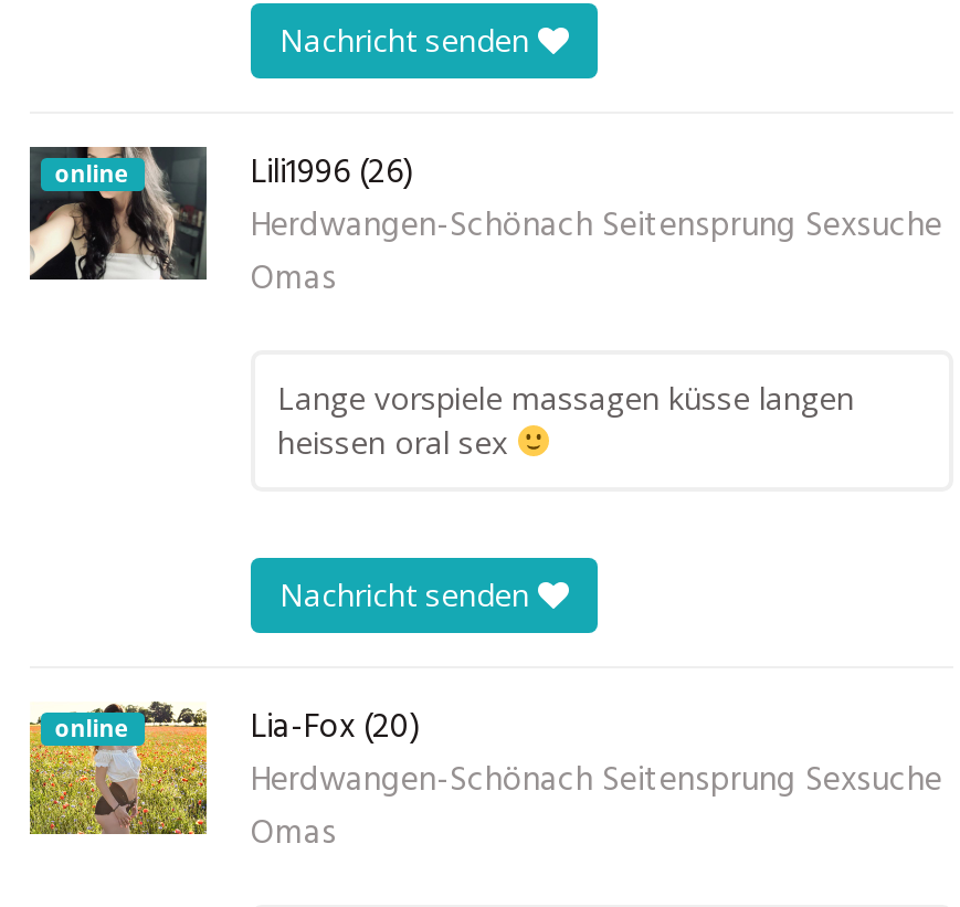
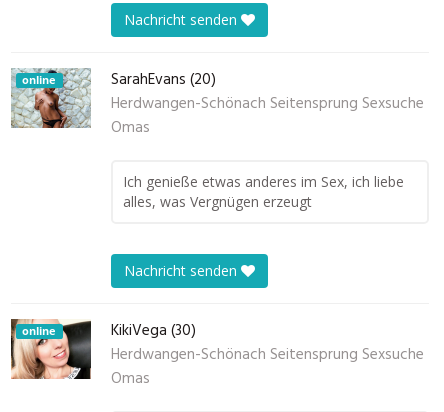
- [image]
- Lili1996 (26)
+ [image]
+ SarahEvans (20)

- Lange vorspiele massagen küsse langen
- heissen oral sex
+ Ich genieße etwas anderes im Sex, ich liebe
+ alles, was Vergnügen erzeugt

- [image]
- Lia-Fox (20)
+ [image]
+ KikiVega (30)
